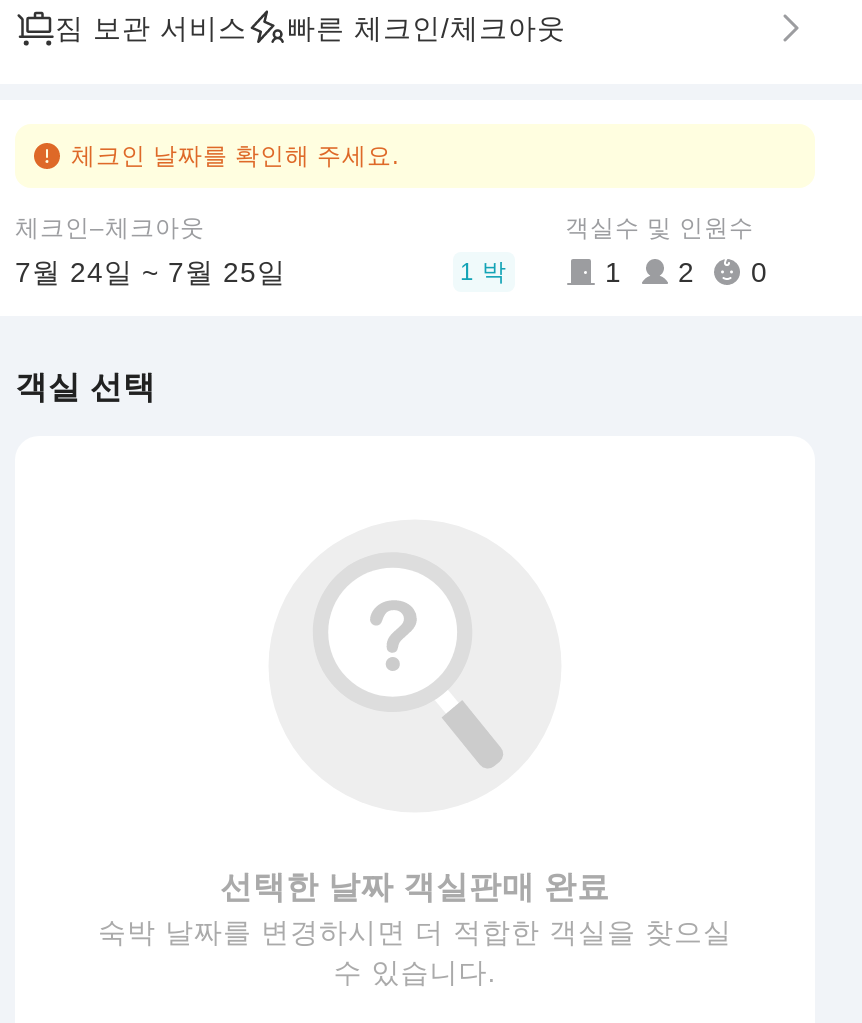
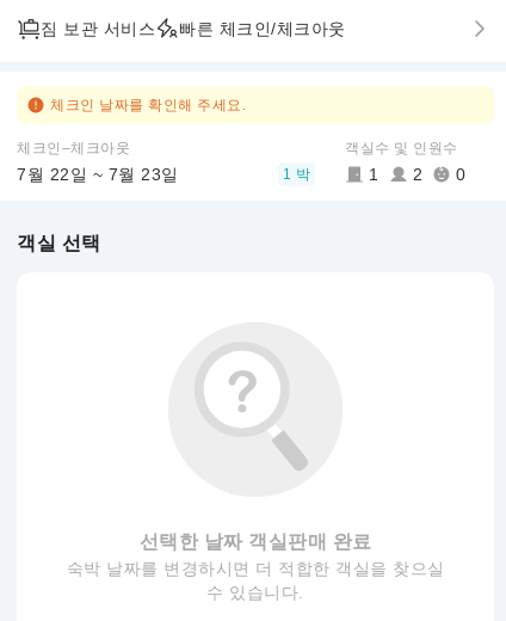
- 7월 24일 ~ 7월 25일
+ 7월 22일 ~ 7월 23일
